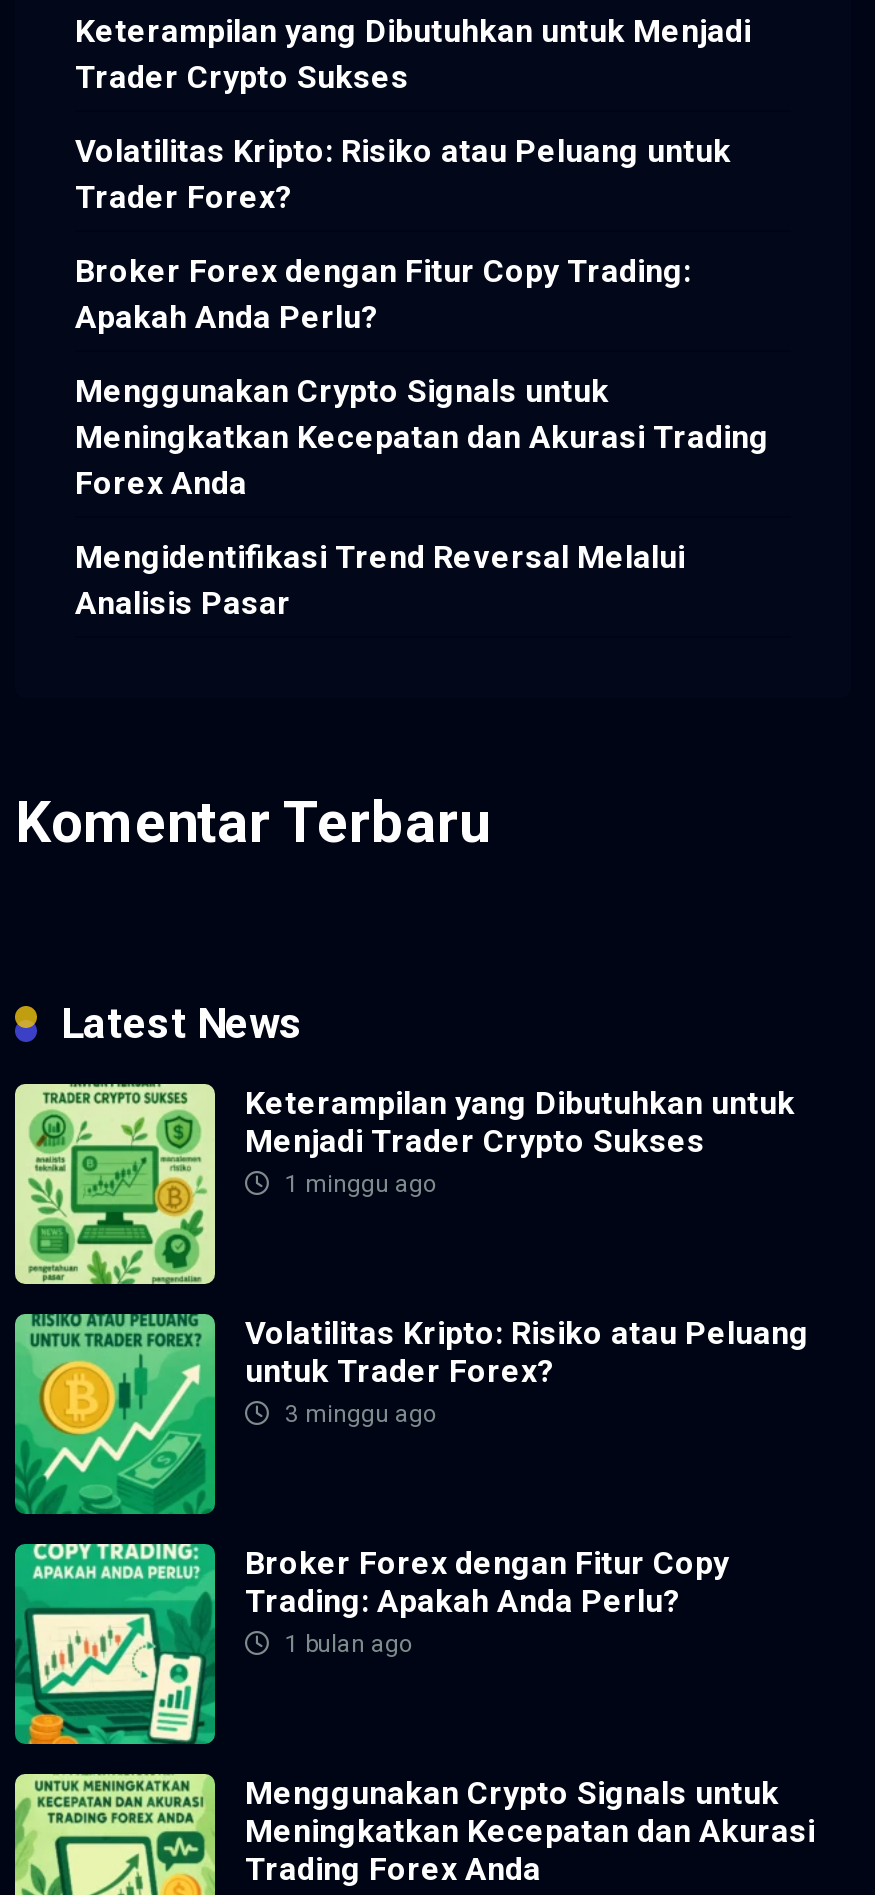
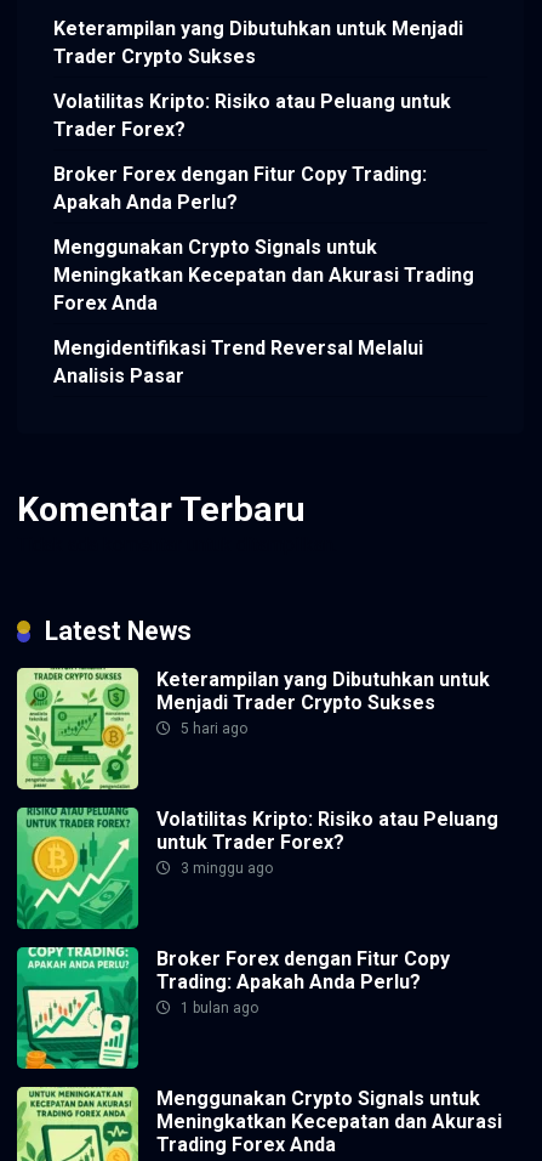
- 1 minggu ago
+ 5 hari ago
